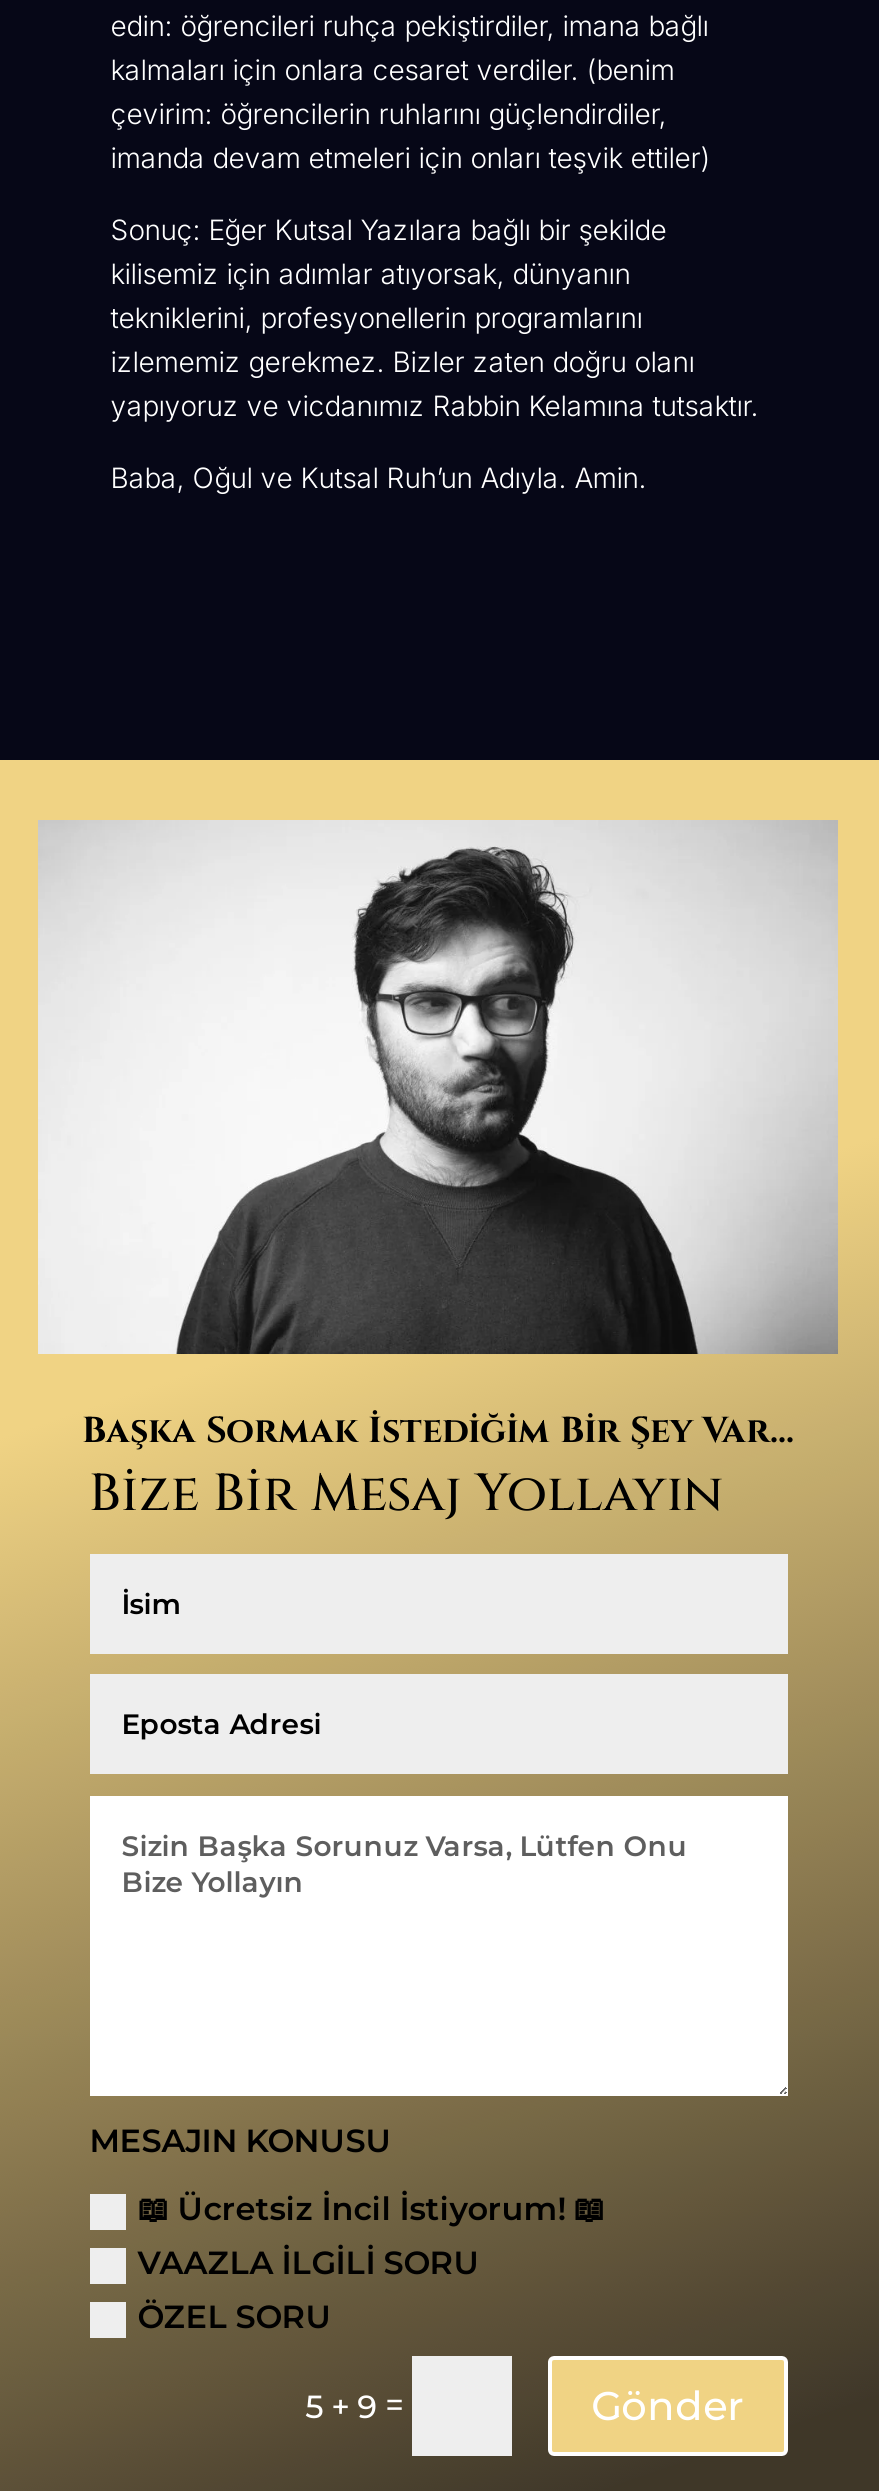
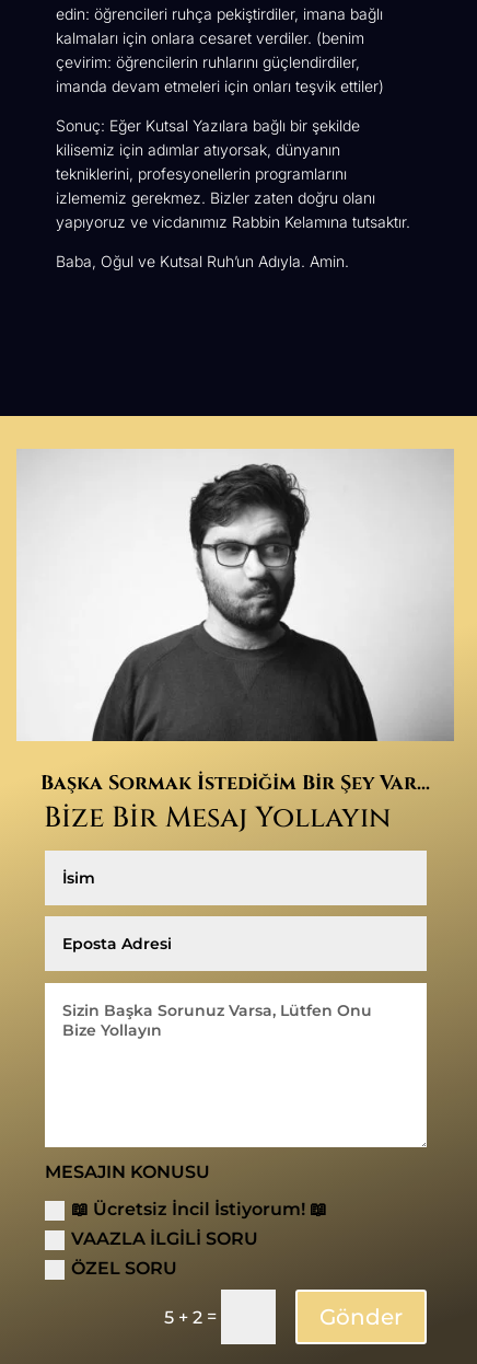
- 5 + 9 =
+ 5 + 2 =
